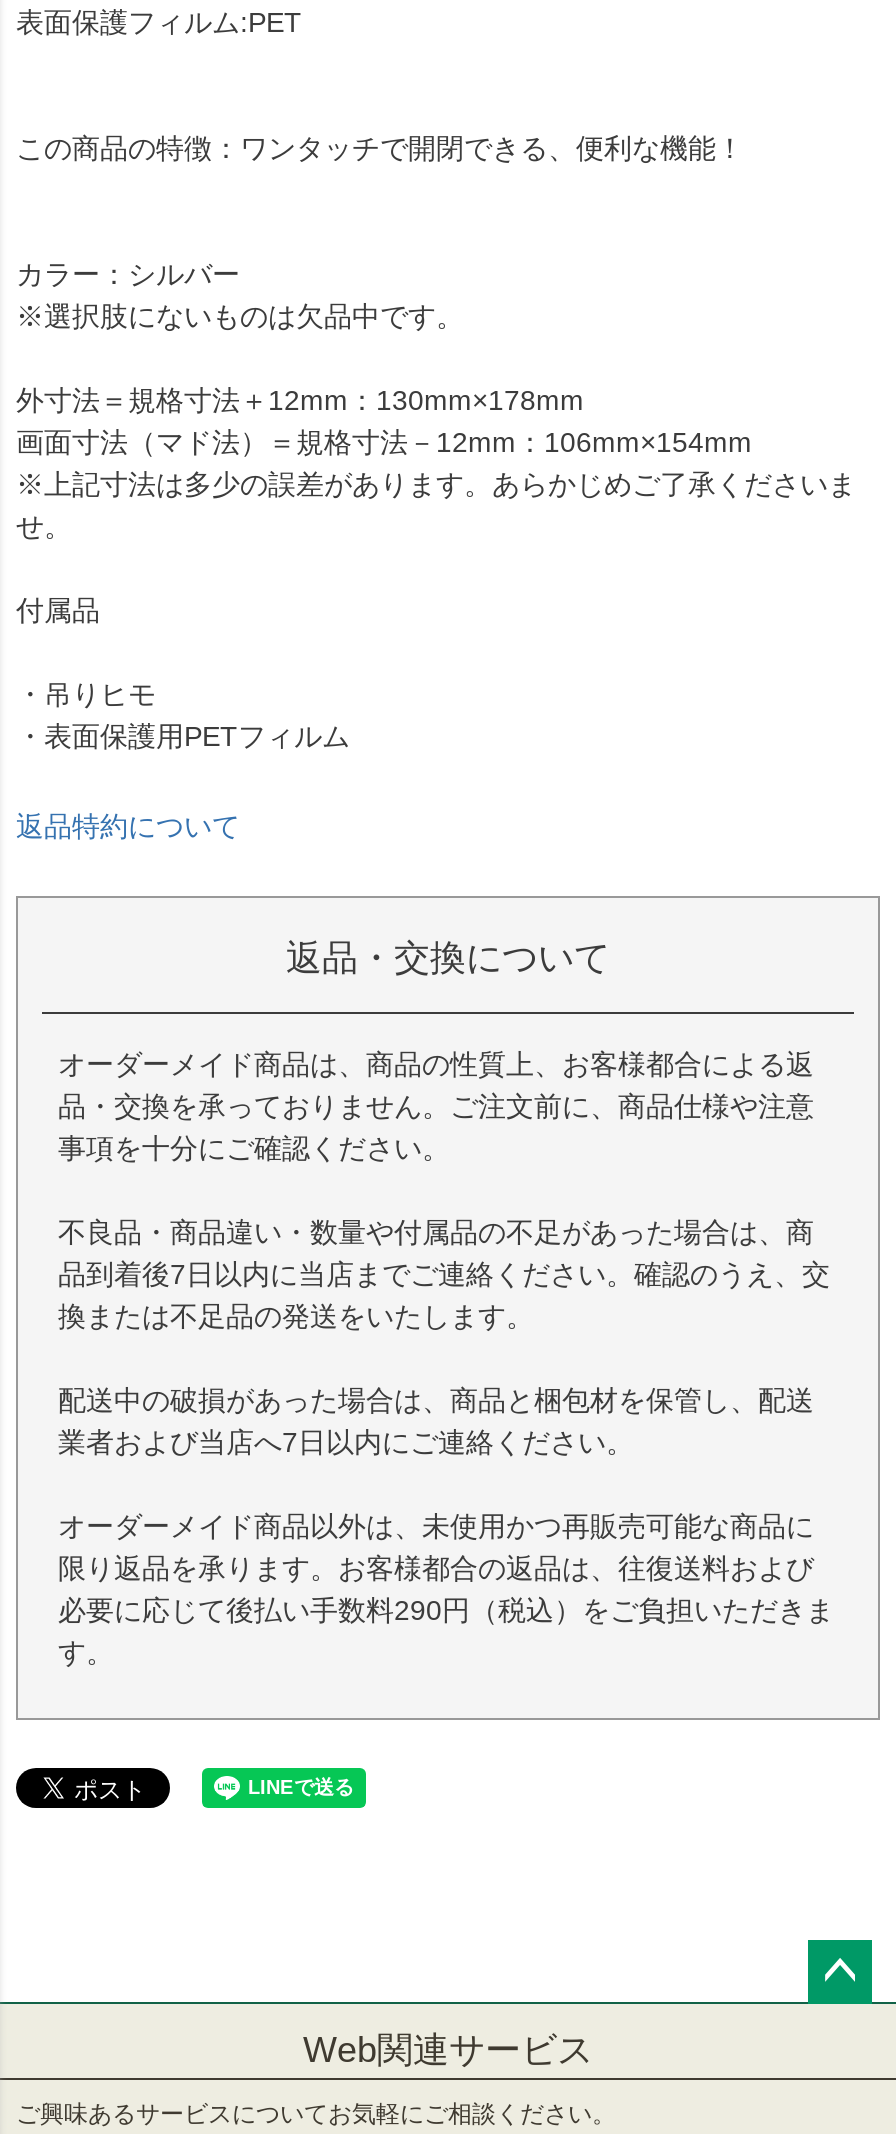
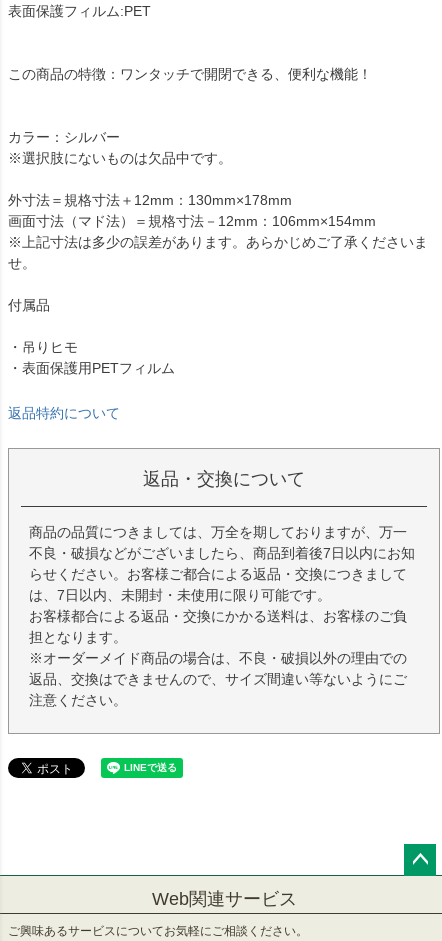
- オーダーメイド商品は、商品の性質上、お客様都合による返
- 品・交換を承っておりません。ご注文前に、商品仕様や注意
- 事項を十分にご確認ください。
- 不良品・商品違い・数量や付属品の不足があった場合は、商
- 品到着後7日以内に当店までご連絡ください。確認のうえ、交
- 換または不足品の発送をいたします。
- 配送中の破損があった場合は、商品と梱包材を保管し、配送
- 業者および当店へ7日以内にご連絡ください。
- オーダーメイド商品以外は、未使用かつ再販売可能な商品に
- 限り返品を承ります。お客様都合の返品は、往復送料および
- 必要に応じて後払い手数料290円（税込）をご負担いただきま
- す。
+ 商品の品質につきましては、万全を期しておりますが、万一
+ 不良・破損などがございましたら、商品到着後7日以内にお知
+ らせください。お客様ご都合による返品・交換につきまして
+ は、7日以内、未開封・未使用に限り可能です。
+ お客様都合による返品・交換にかかる送料は、お客様のご負
+ 担となります。
+ ※オーダーメイド商品の場合は、不良・破損以外の理由での
+ 返品、交換はできませんので、サイズ間違い等ないようにご
+ 注意ください。
